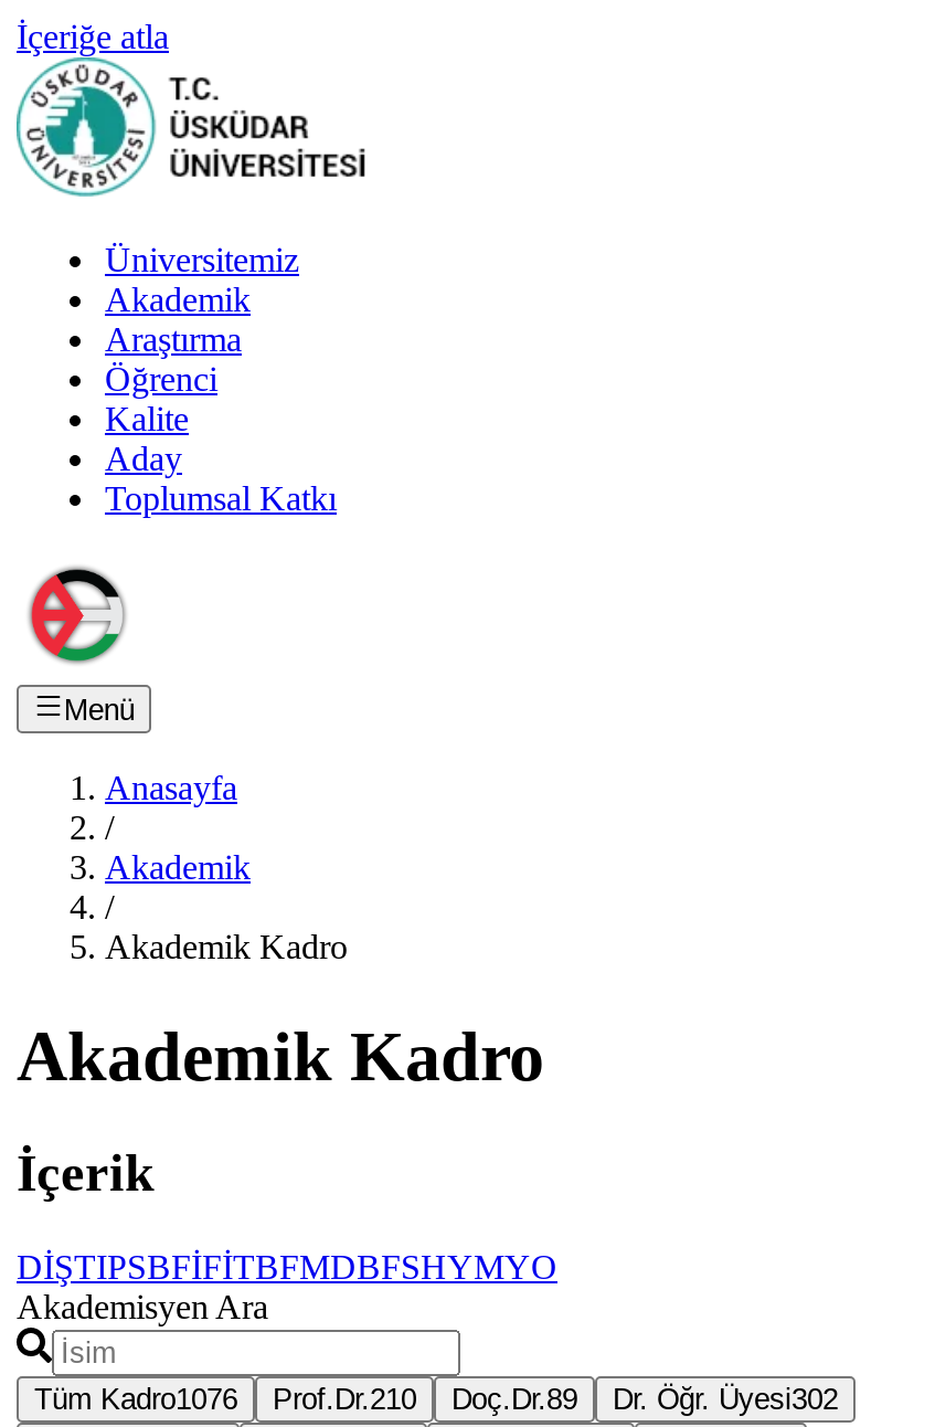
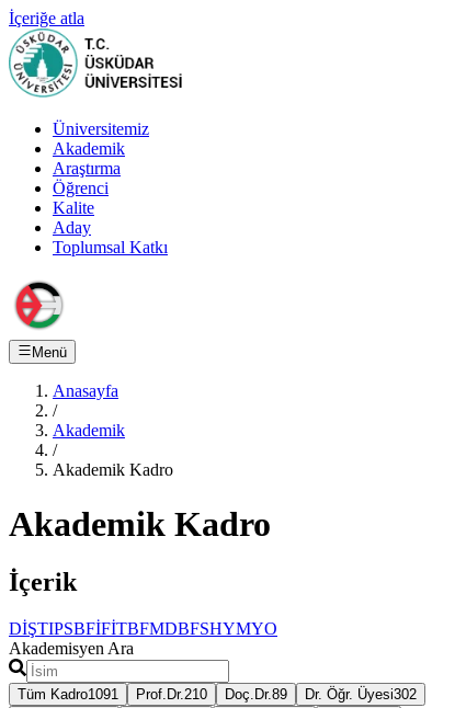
- Tüm Kadro1076 Prof.Dr.210 Doç.Dr.89 Dr. Öğr. Üyesi302
+ Tüm Kadro1091 Prof.Dr.210 Doç.Dr.89 Dr. Öğr. Üyesi302
